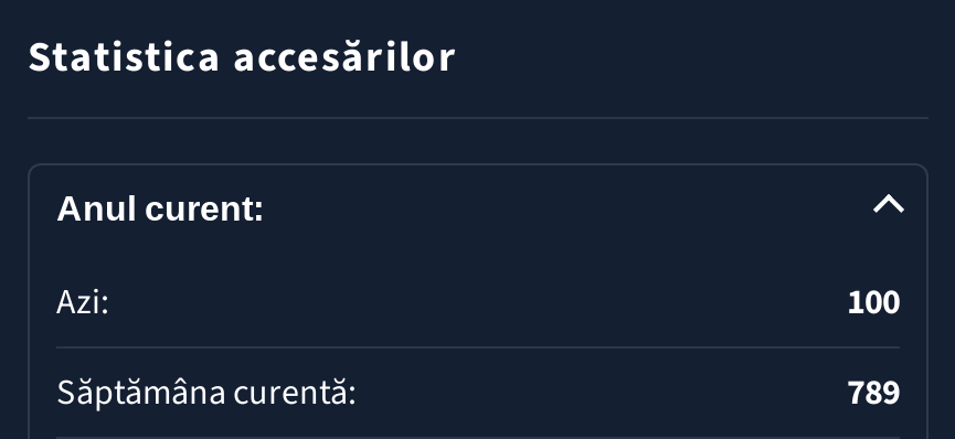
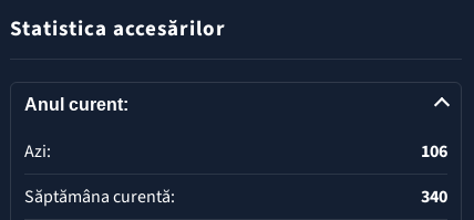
- 100
+ 106

- 789
+ 340
